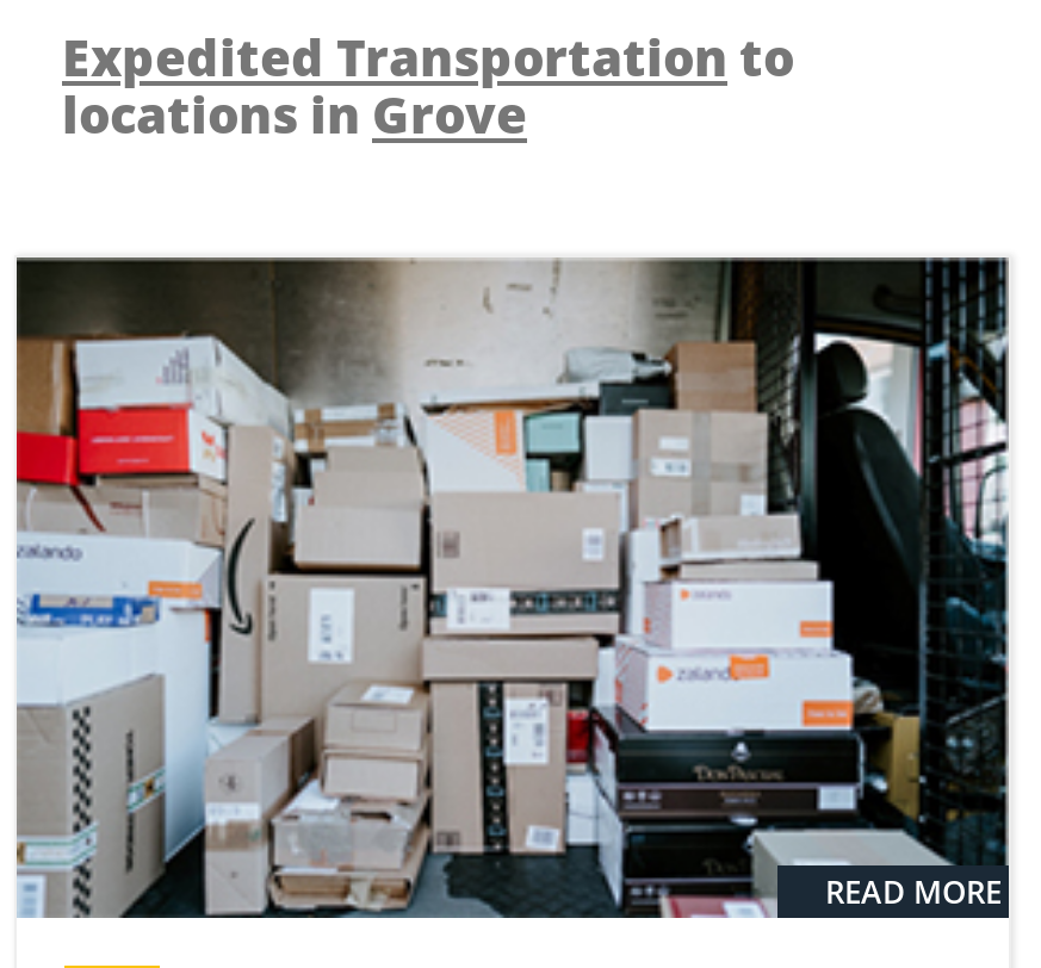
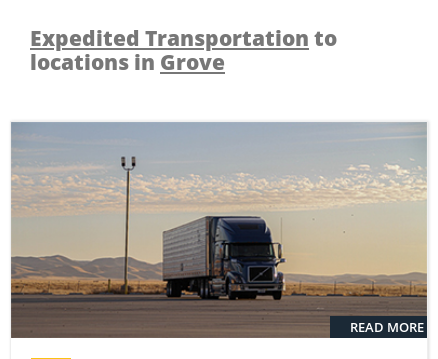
- [image]
+ [image]
